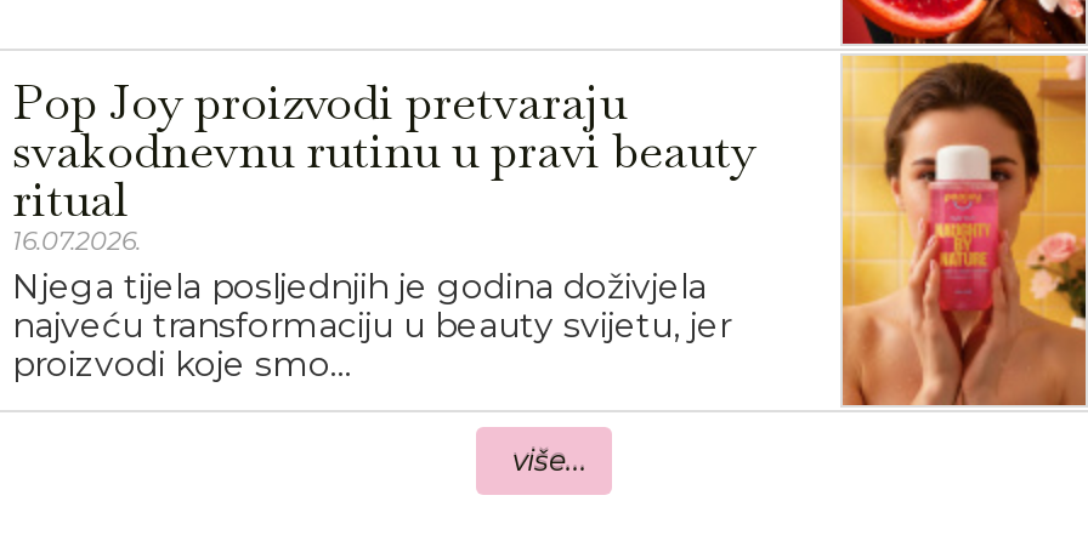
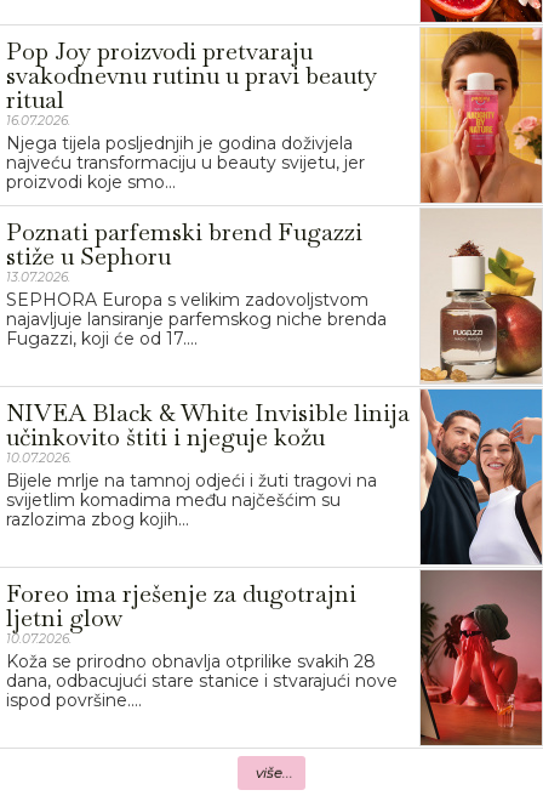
+ [image]
+ Poznati parfemski brend Fugazzi
+ stiže u Sephoru
+ 13.07.2026.
+ SEPHORA Europa s velikim zadovoljstvom
+ najavljuje lansiranje parfemskog niche brenda
+ Fugazzi, koji će od 17....
+ NIVEA Black & White Invisible linija
+ učinkovito štiti i njeguje kožu
+ 10.07.2026.
+ Bijele mrlje na tamnoj odjeći i žuti tragovi na
+ svijetlim komadima među najčešćim su
+ razlozima zbog kojih...
+ Foreo ima rješenje za dugotrajni
+ ljetni glow
+ 10.07.2026.
+ Koža se prirodno obnavlja otprilike svakih 28
+ dana, odbacujući stare stanice i stvarajući nove
+ ispod površine....
